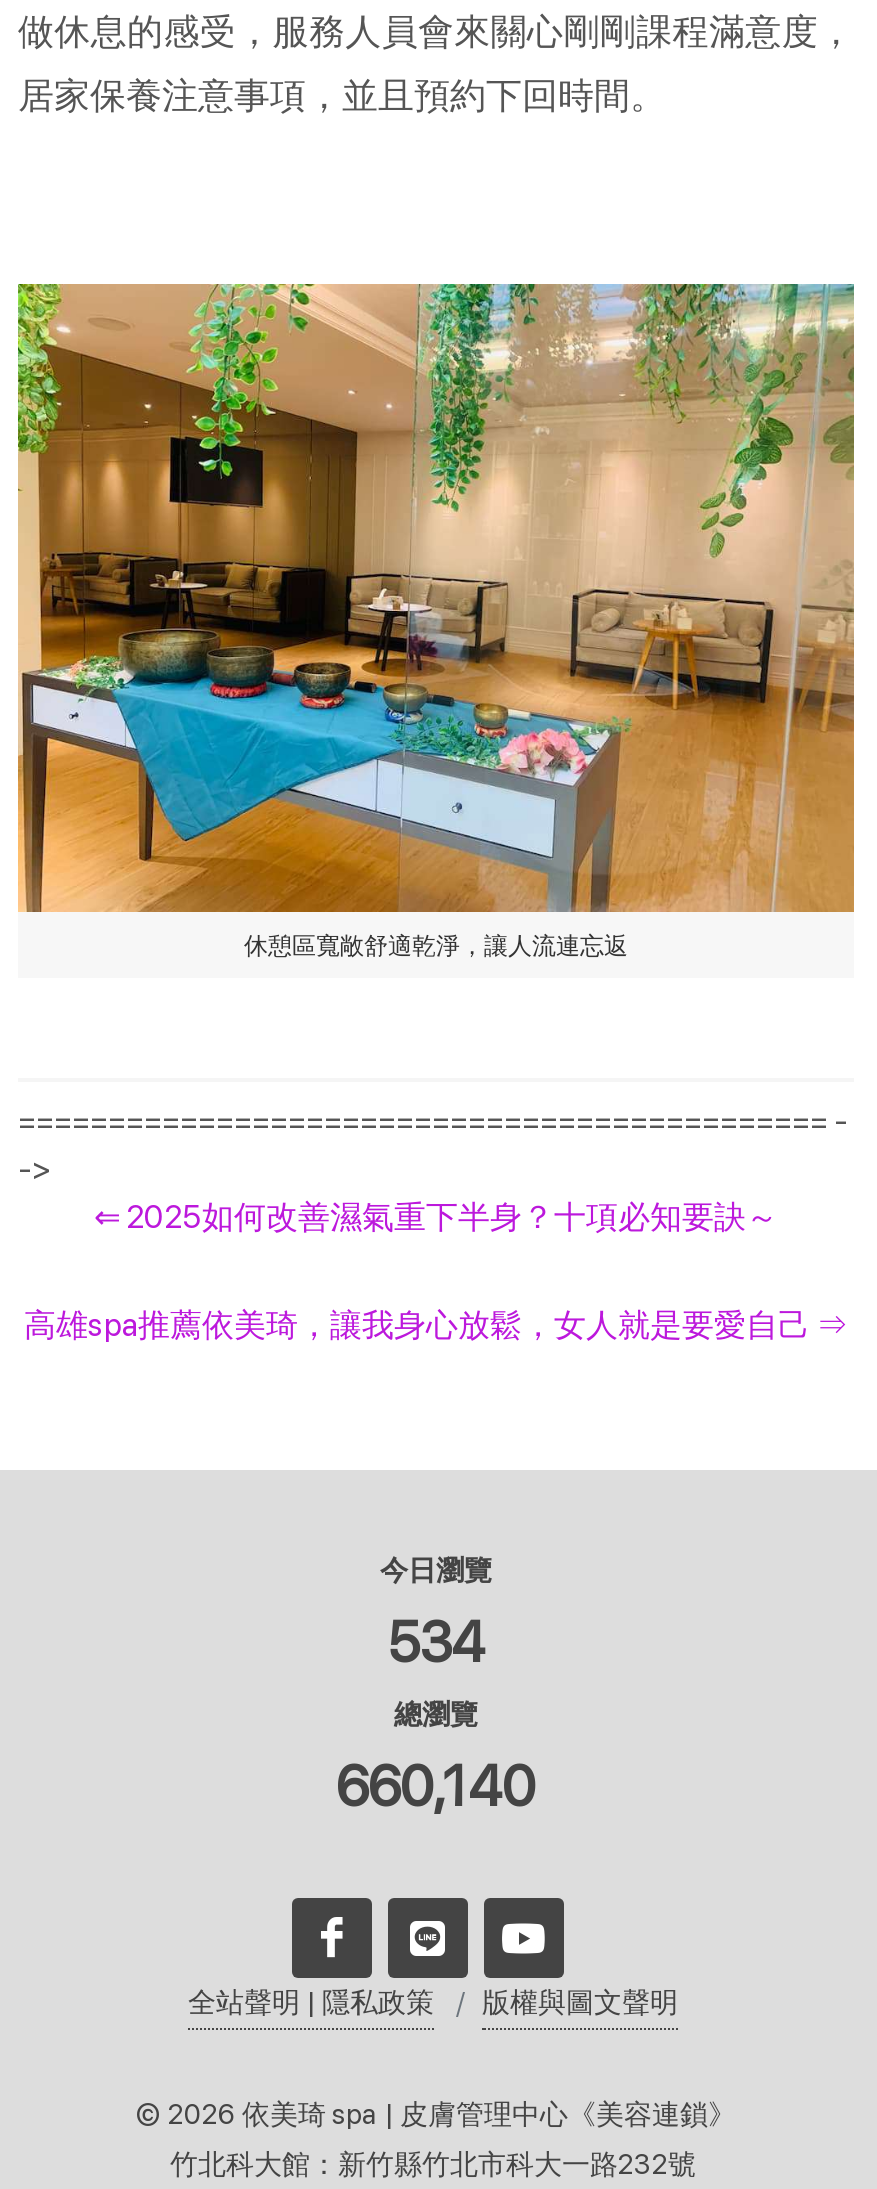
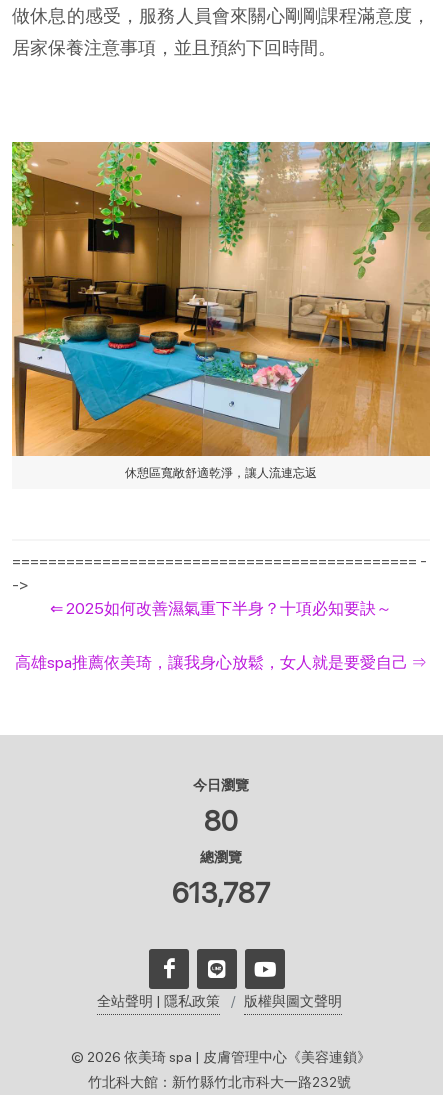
- 534
+ 80

- 660,140
+ 613,787
